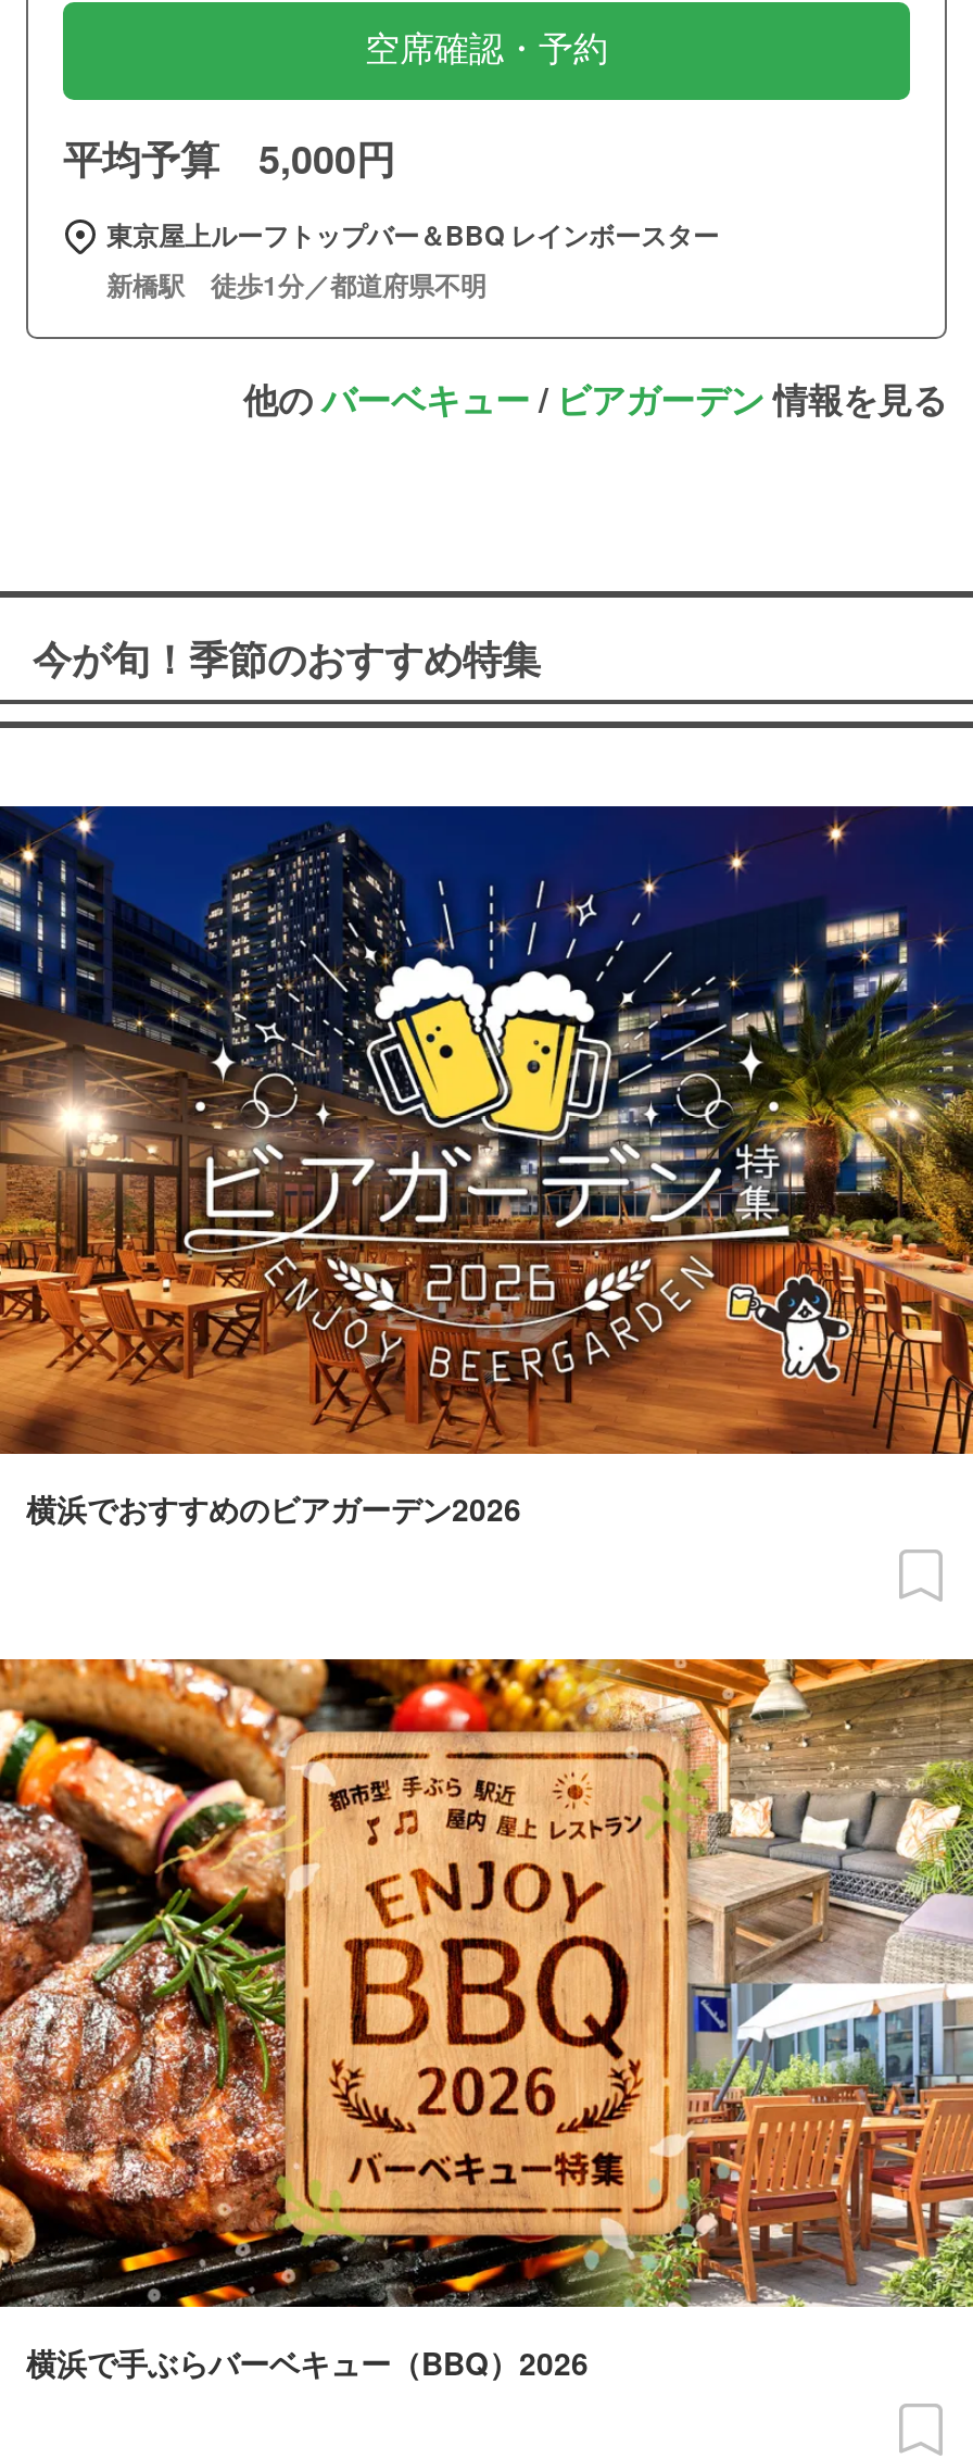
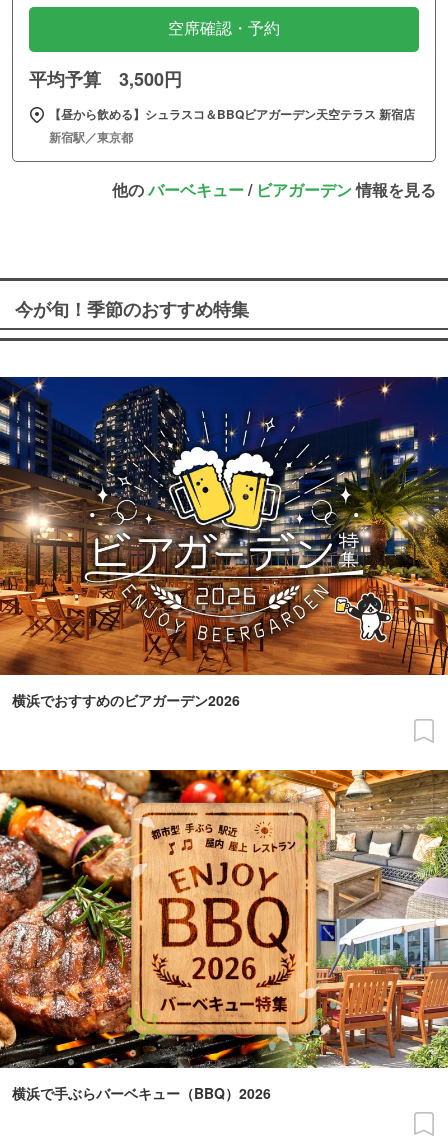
- 平均予算 5,000円
+ 平均予算 3,500円

- 東京屋上ルーフトップバー＆BBQ レインボースター
- 新橋駅 徒歩1分／都道府県不明
+ 【昼から飲める】シュラスコ＆BBQビアガーデン天空テラス 新宿店
+ 新宿駅／東京都
